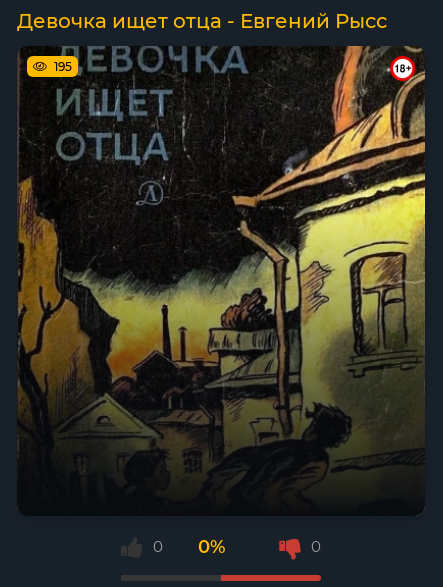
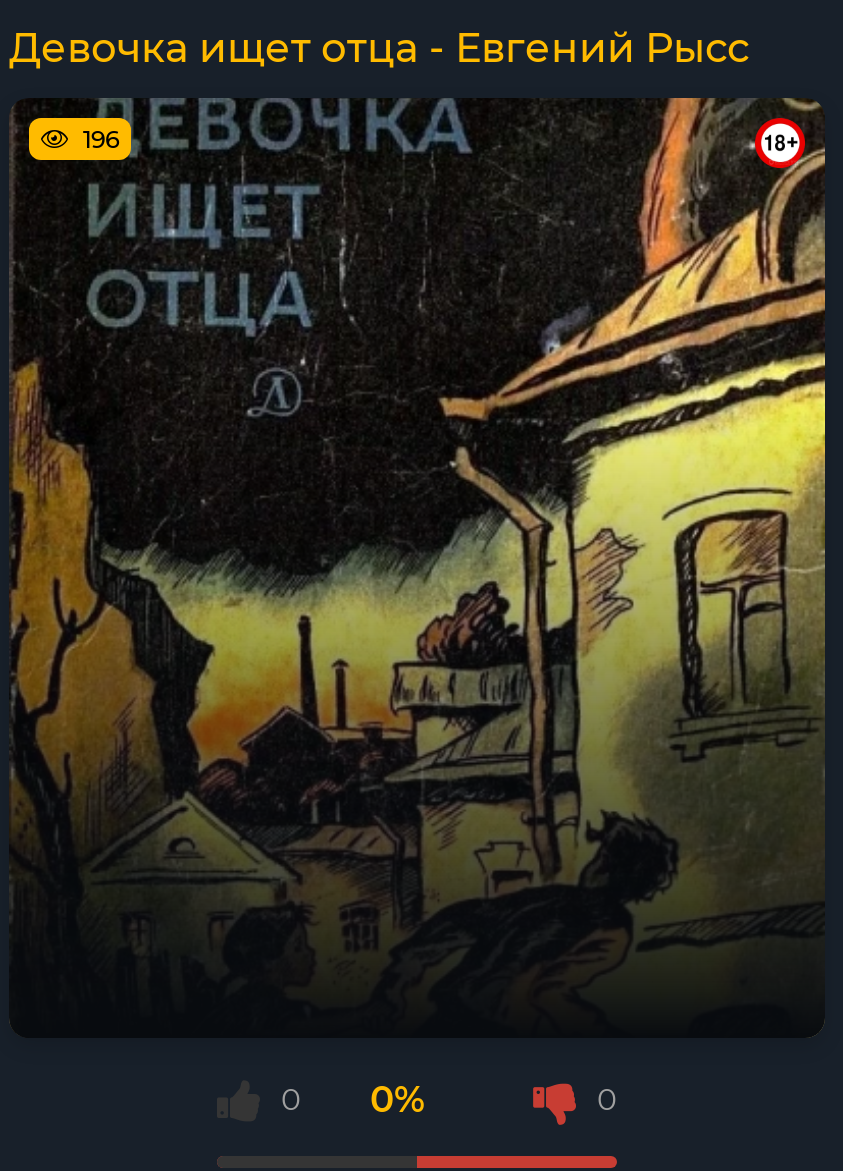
- 195
+ 196
